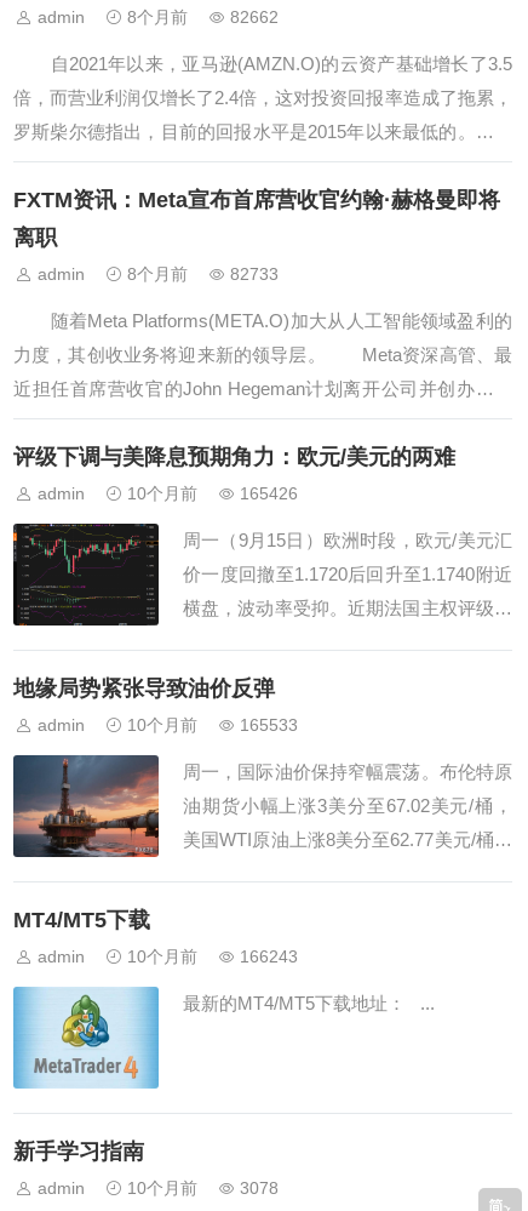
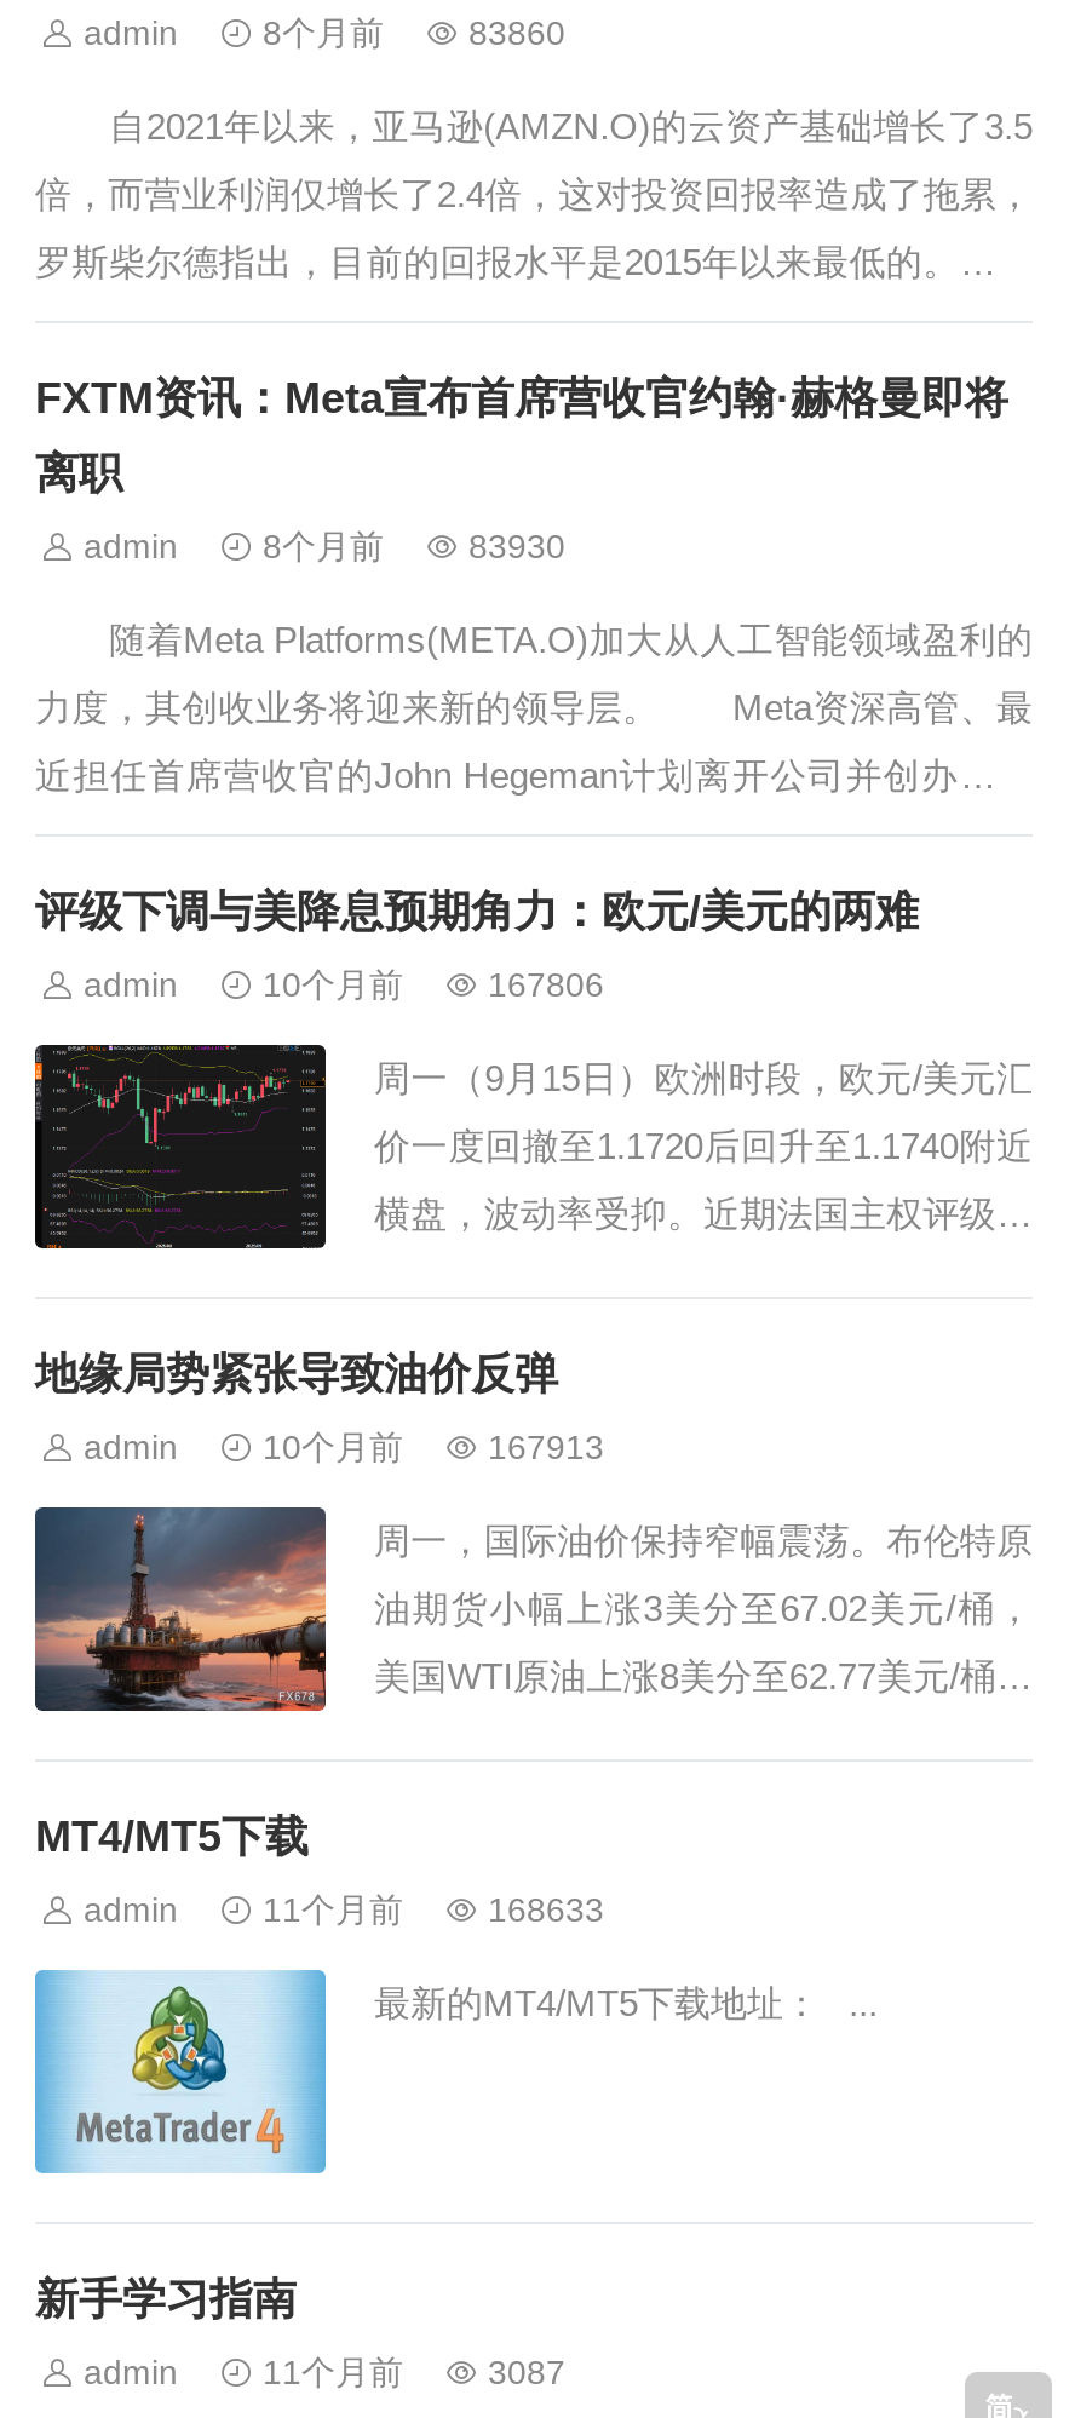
- 82662
+ 83860

- 82733
+ 83930

- 165426
+ 167806

- 165533
+ 167913

- 10个月前
+ 11个月前

- 166243
+ 168633

- 10个月前
+ 11个月前

- 3078
+ 3087
